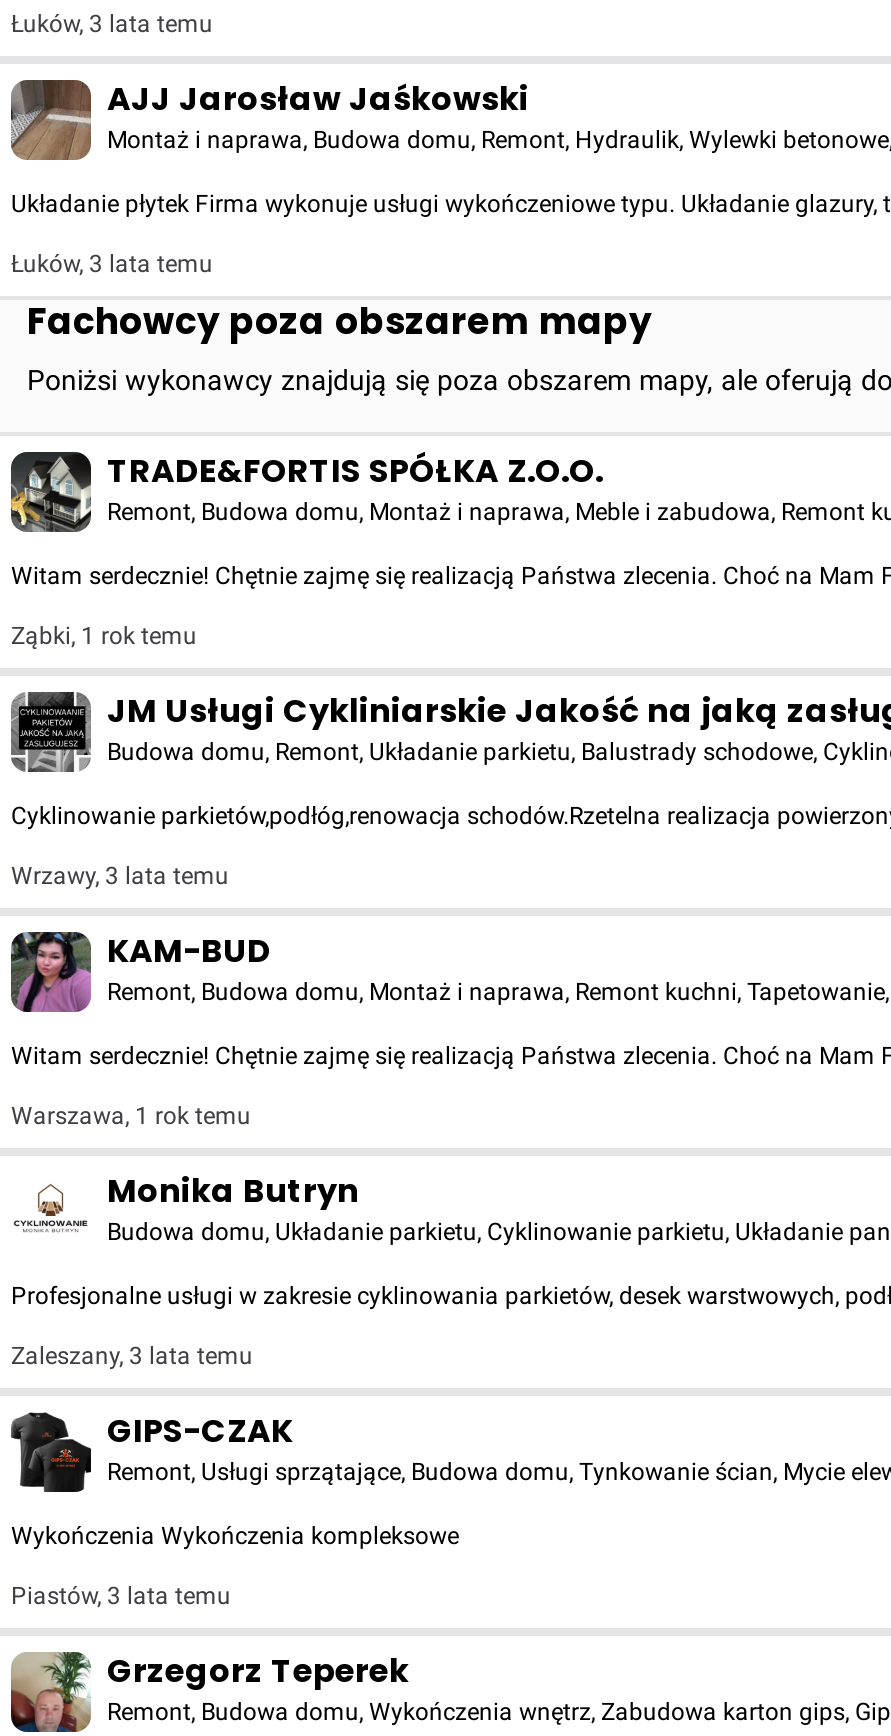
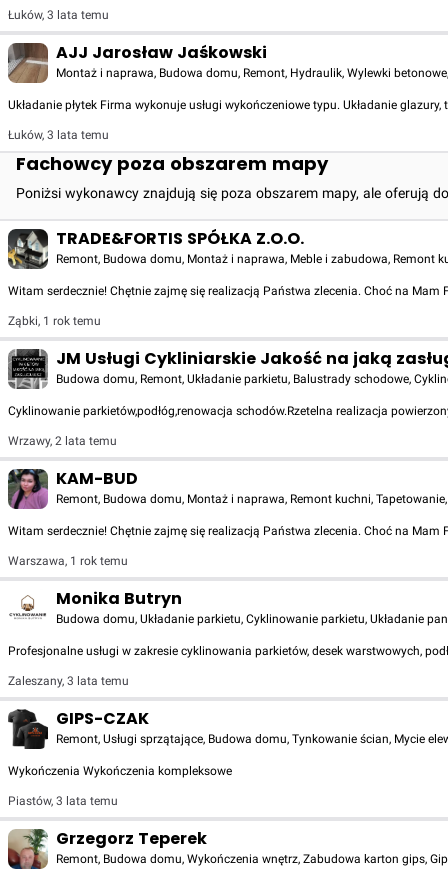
- Wrzawy, 3 lata temu
+ Wrzawy, 2 lata temu
